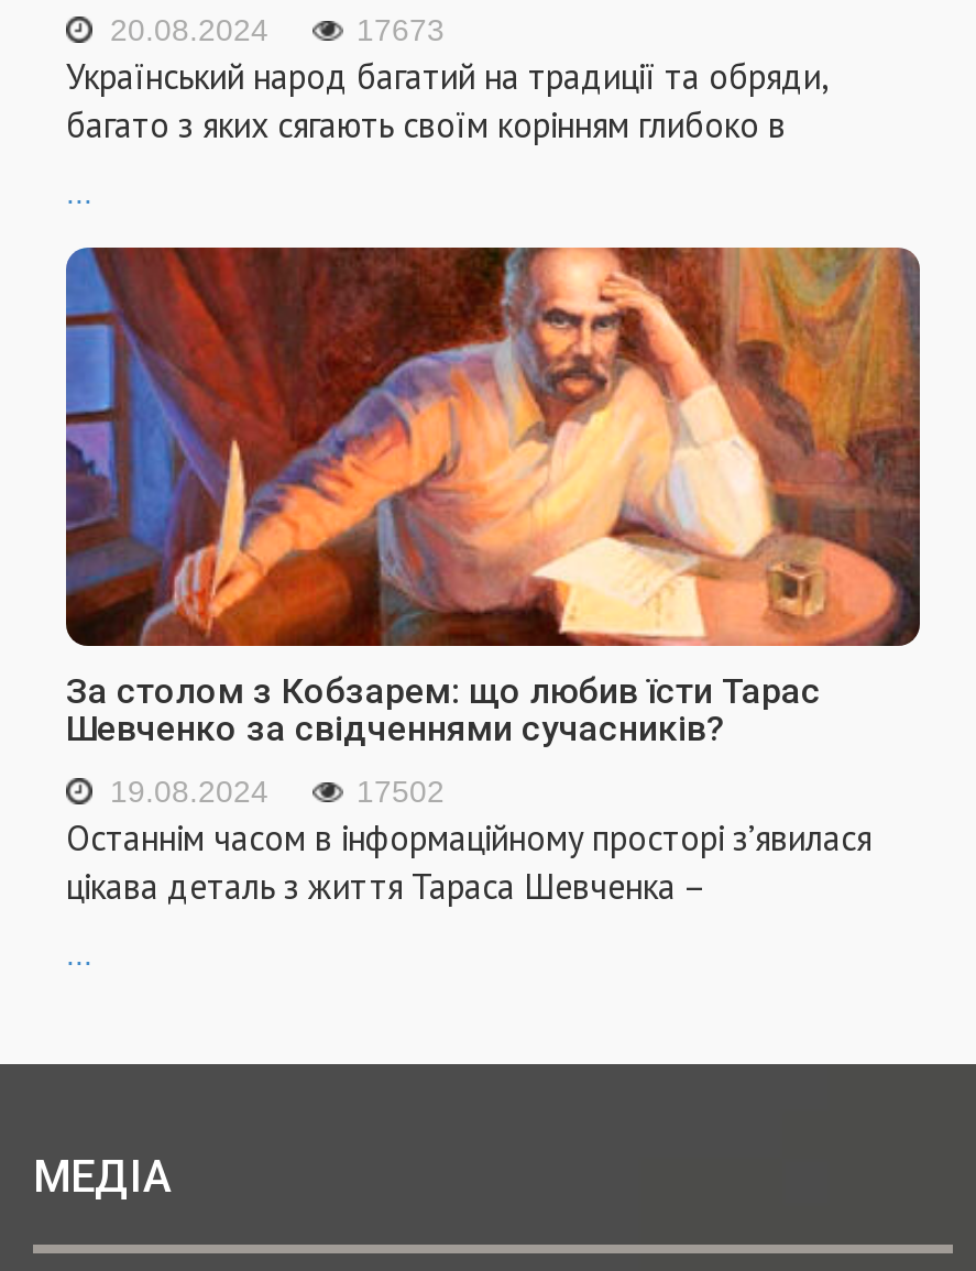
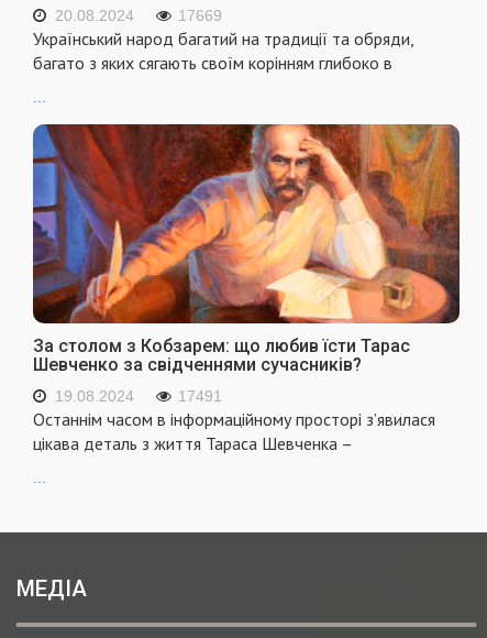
- 17673
+ 17669

- 17502
+ 17491
